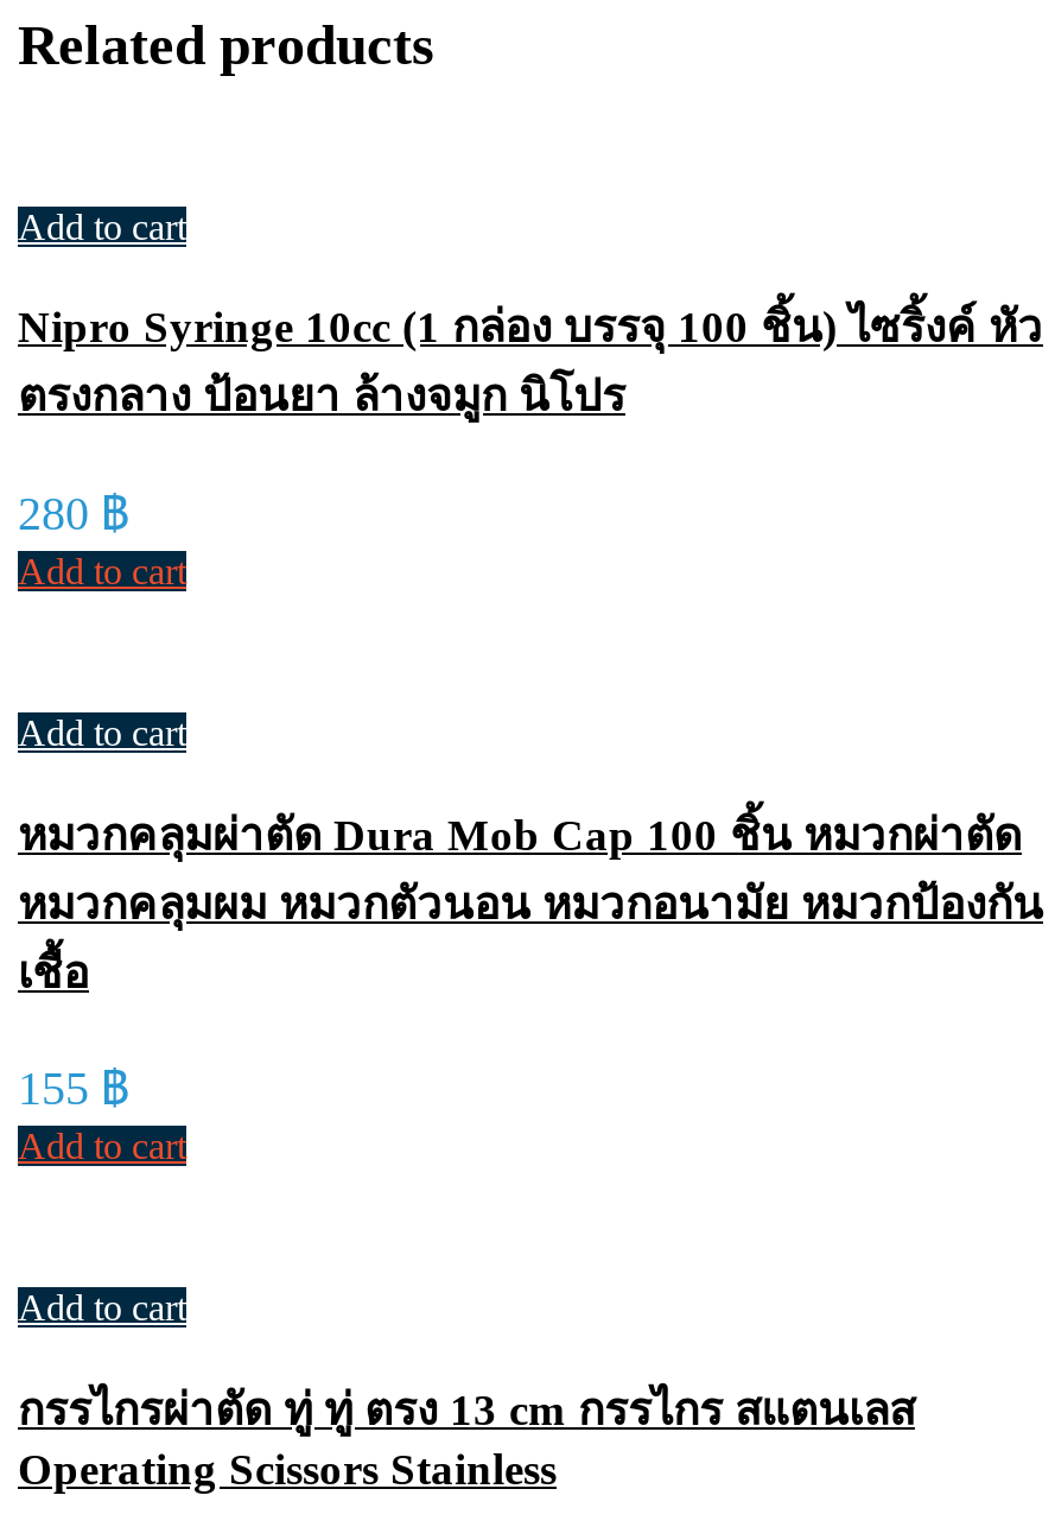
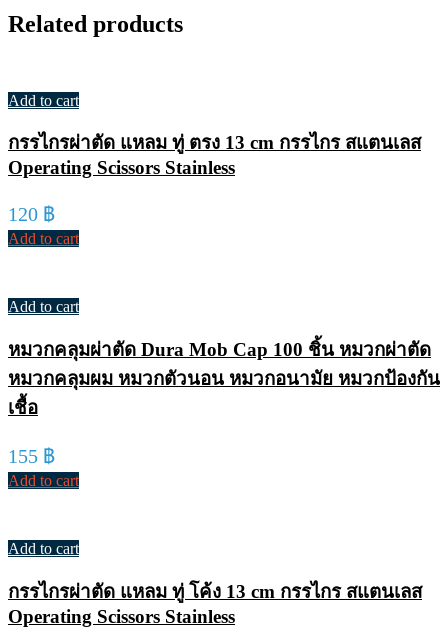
- Nipro Syringe 10cc (1 กล่อง บรรจุ 100 ชิ้น) ไซริ้งค์ หัว
- ตรงกลาง ป้อนยา ล้างจมูก นิโปร
+ กรรไกรผ่าตัด แหลม ทู่ ตรง 13 cm กรรไกร สแตนเลส
+ Operating Scissors Stainless

- 280฿
+ 120฿

- กรรไกรผ่าตัด ทู่ ทู่ ตรง 13 cm กรรไกร สแตนเลส
+ กรรไกรผ่าตัด แหลม ทู่ โค้ง 13 cm กรรไกร สแตนเลส
